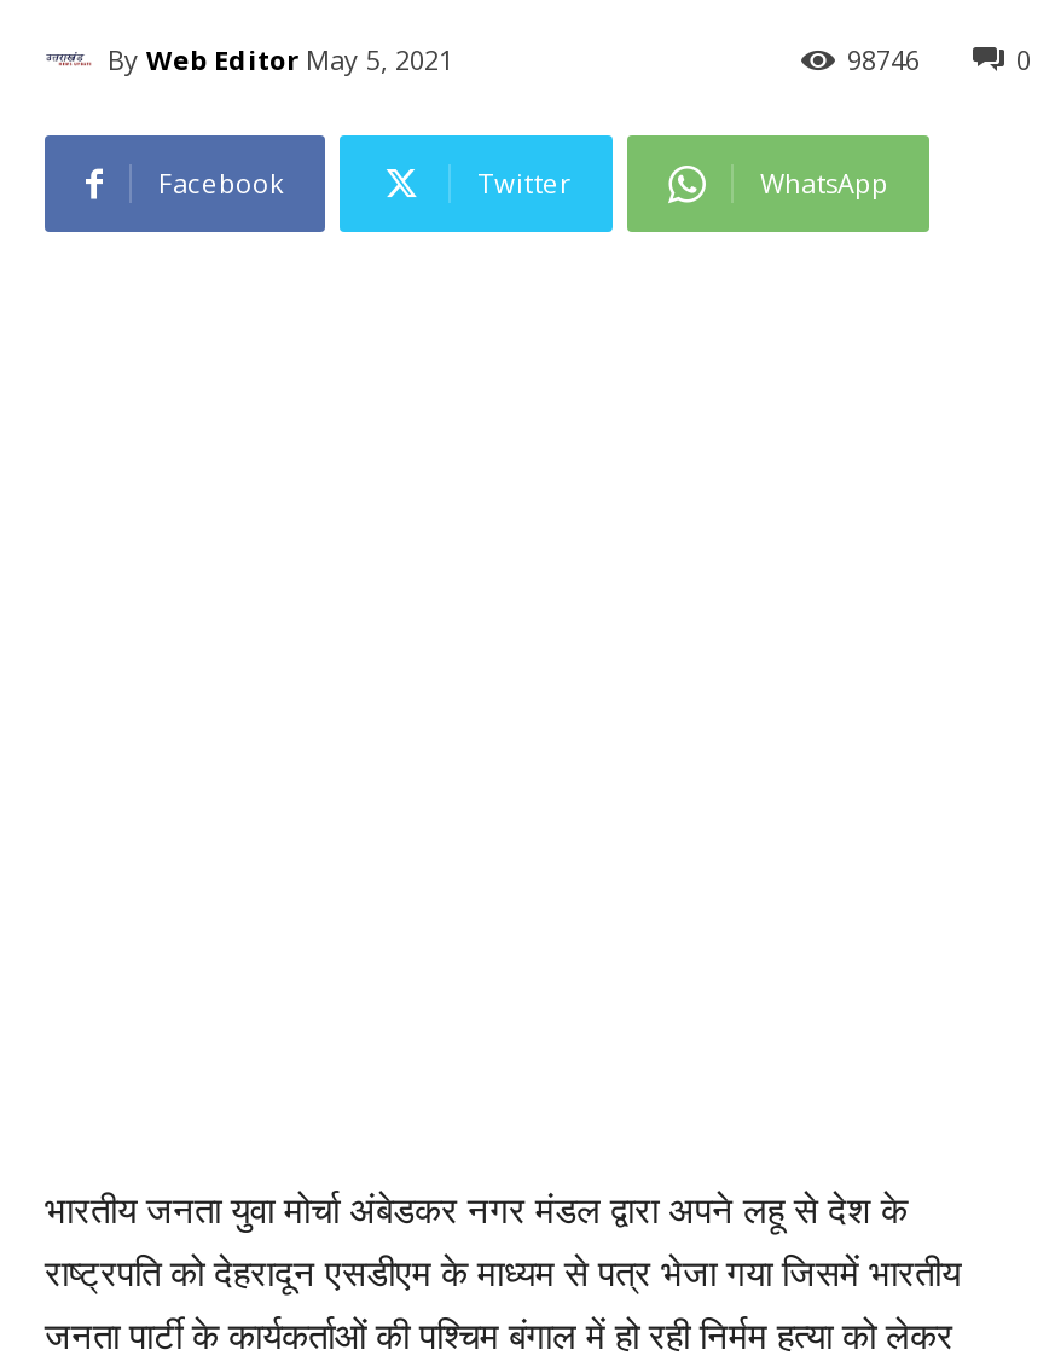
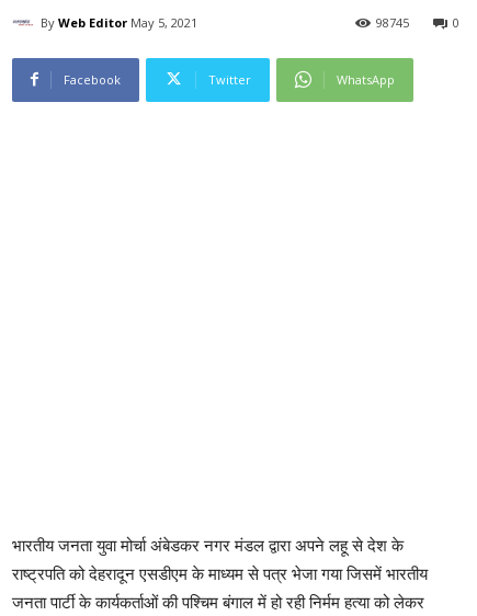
- 98746
+ 98745
